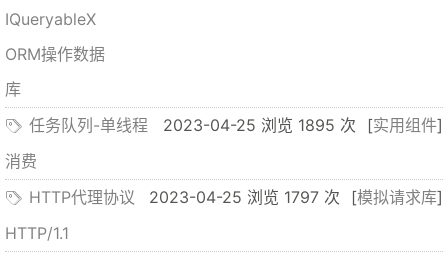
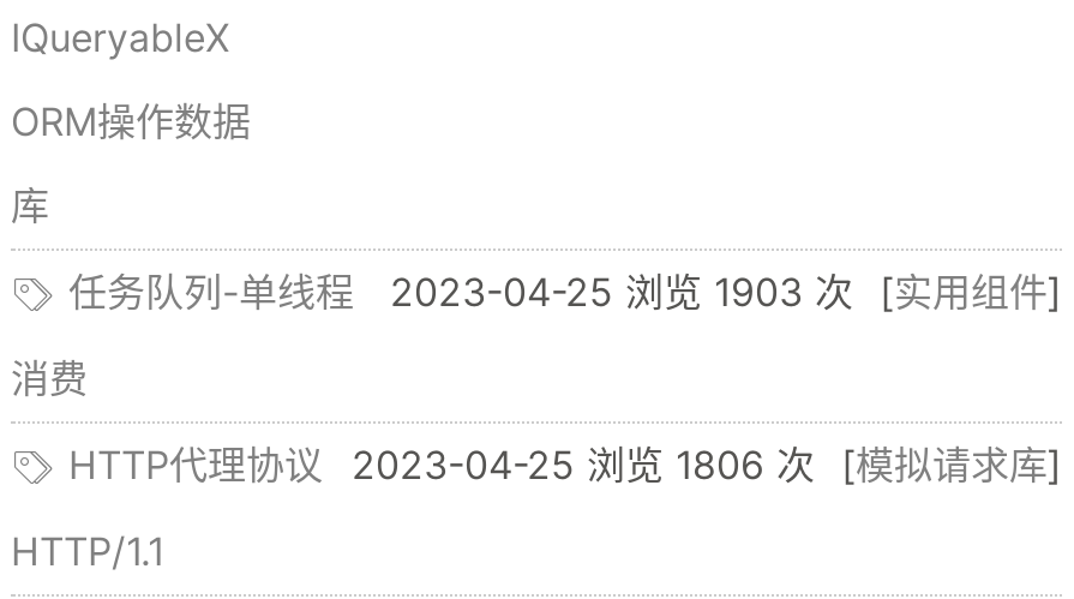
- 2023-04-25 浏览 1895 次 [实用组件]
+ 2023-04-25 浏览 1903 次 [实用组件]

- 2023-04-25 浏览 1797 次 [模拟请求库]
+ 2023-04-25 浏览 1806 次 [模拟请求库]
